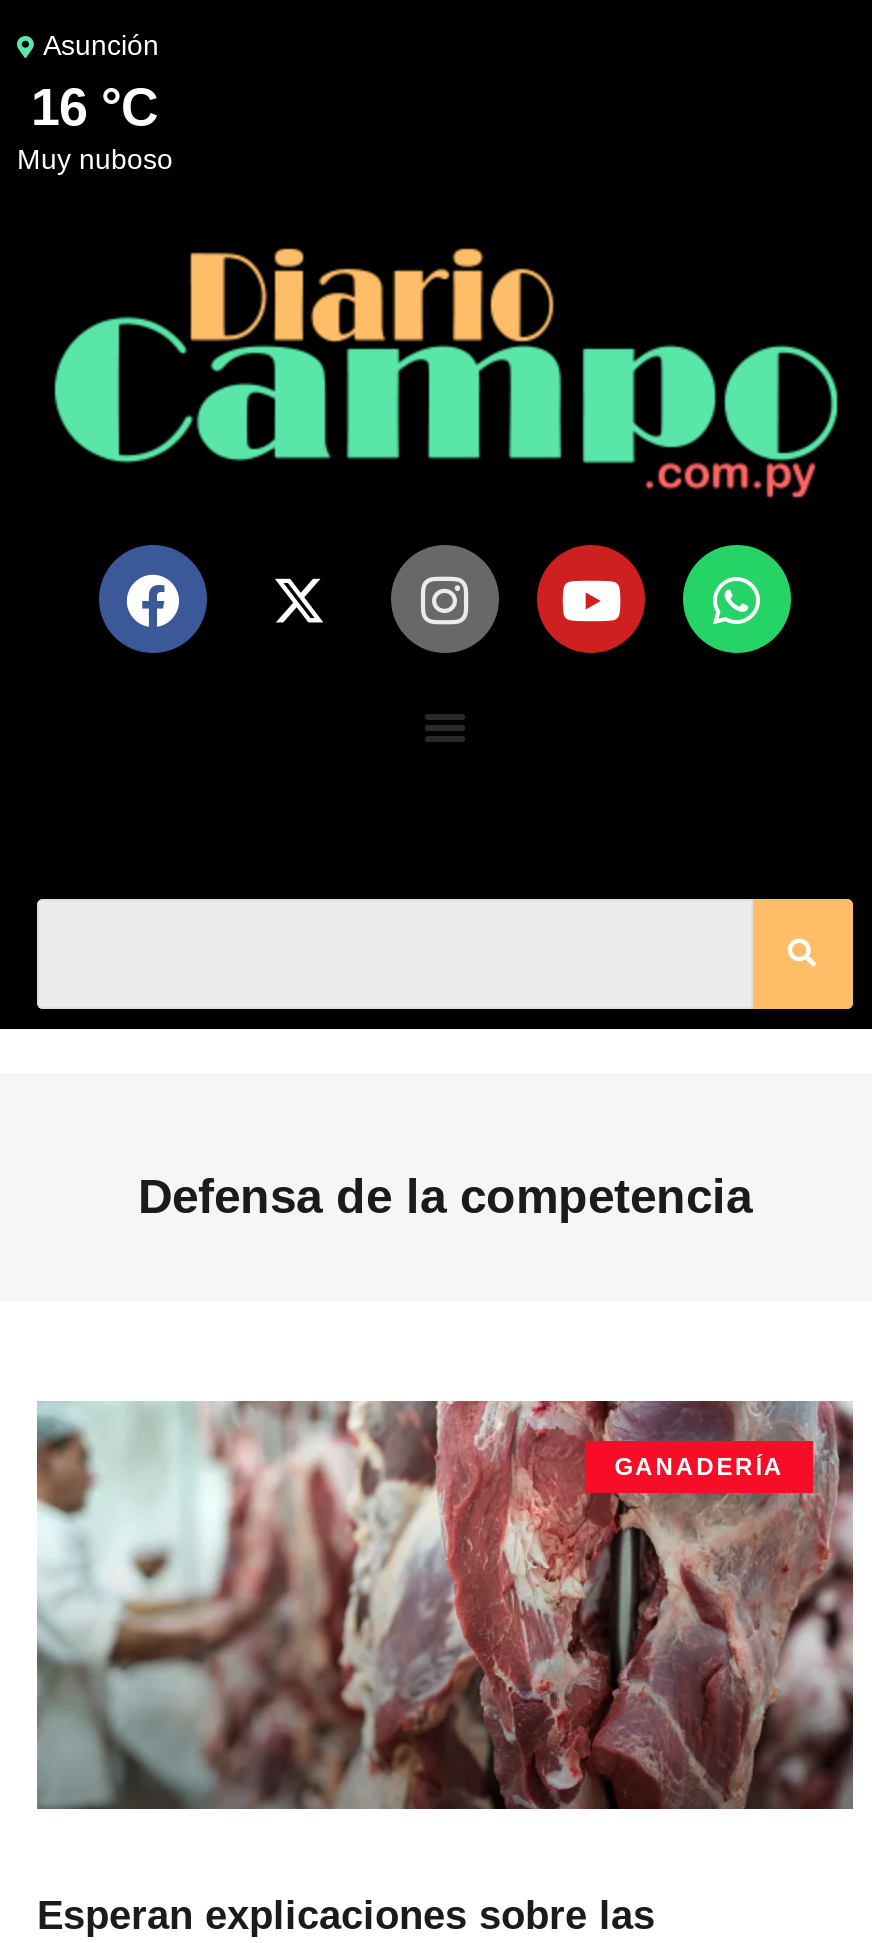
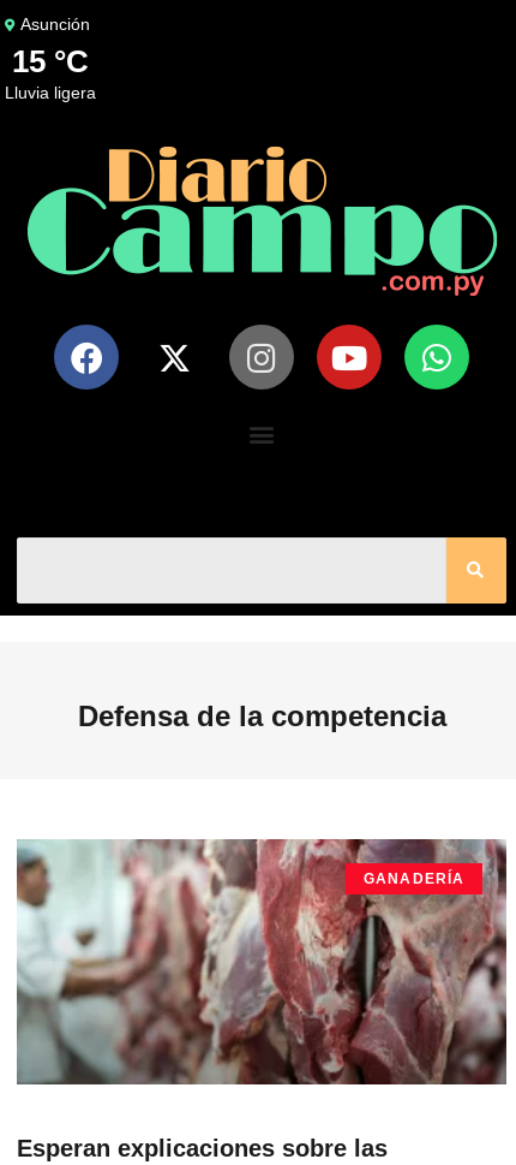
- 16 °C
- muy nuboso
+ 15 °C
+ lluvia ligera
